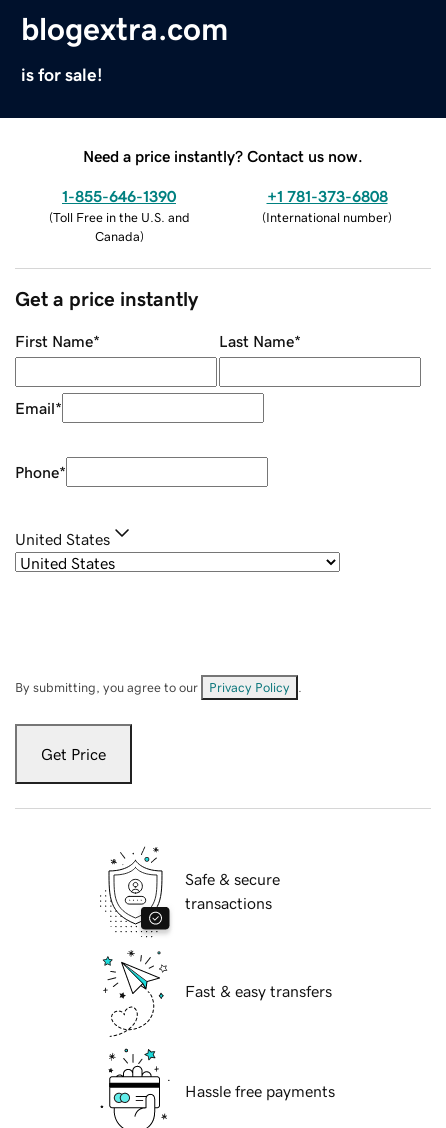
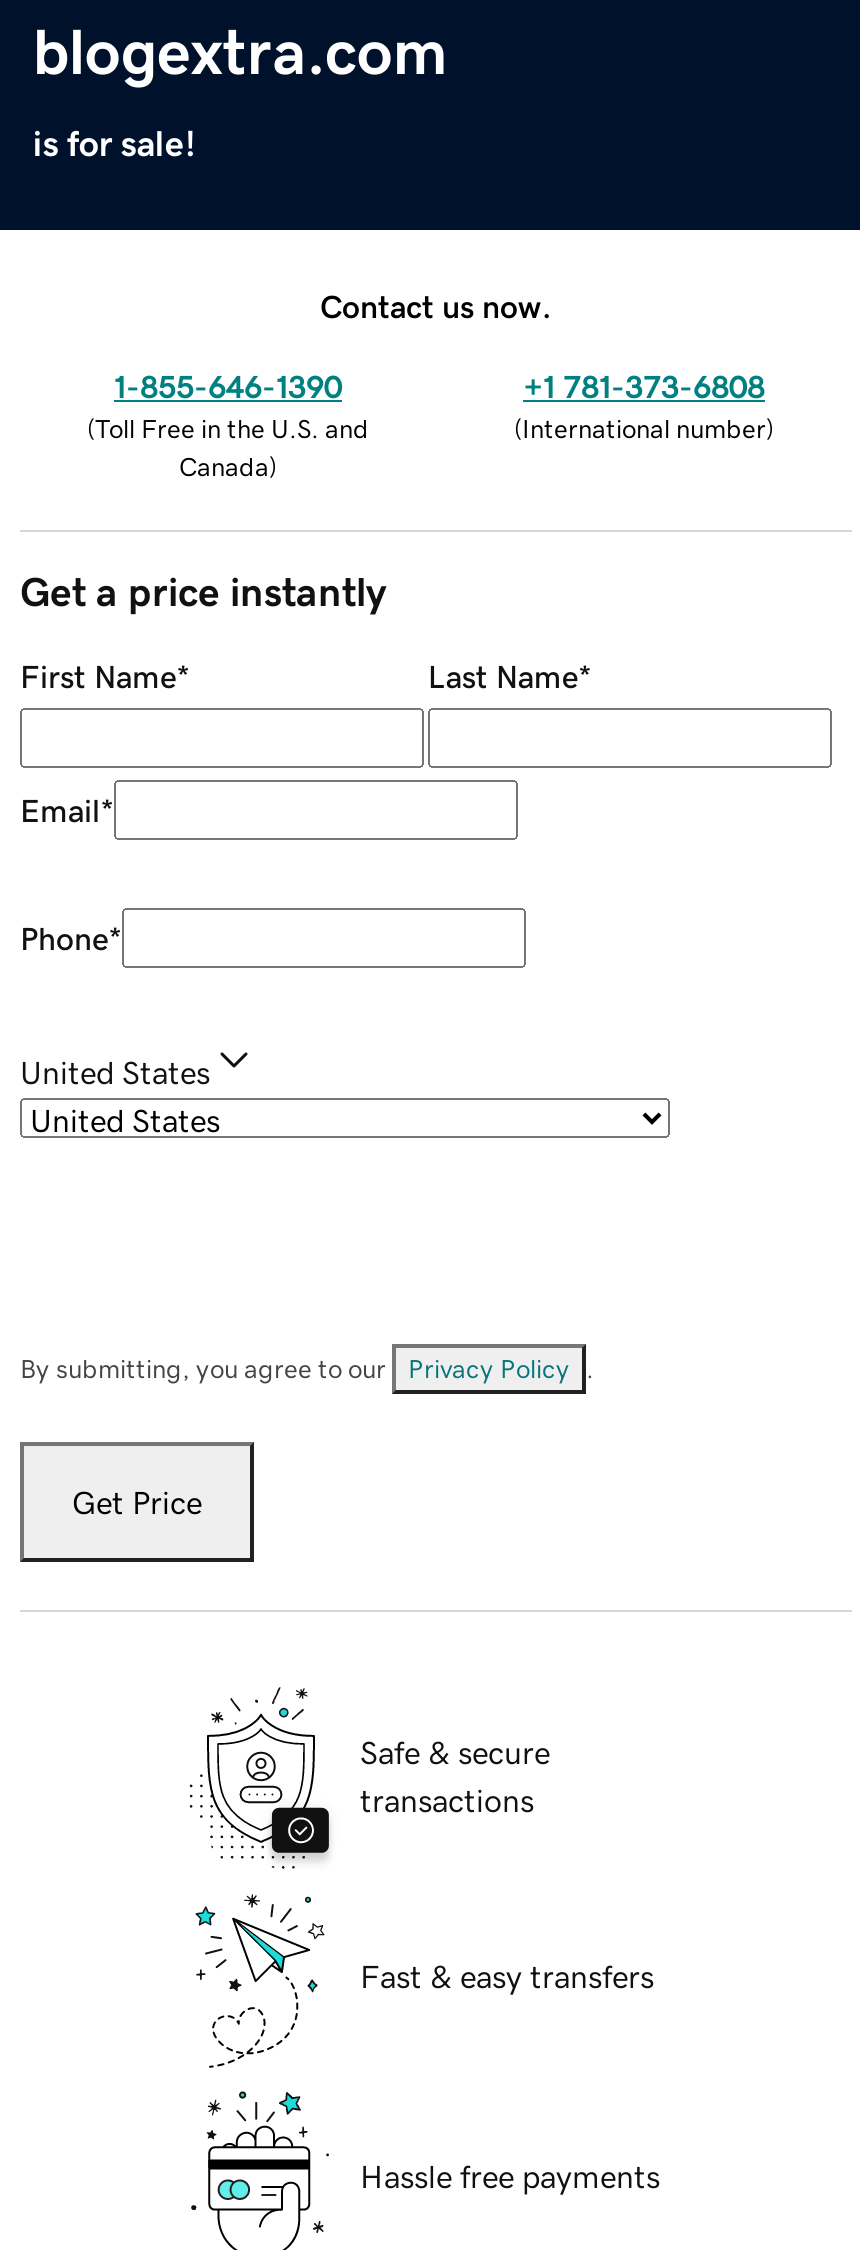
- Need a price instantly? Contact us now.
+ Contact us now.
